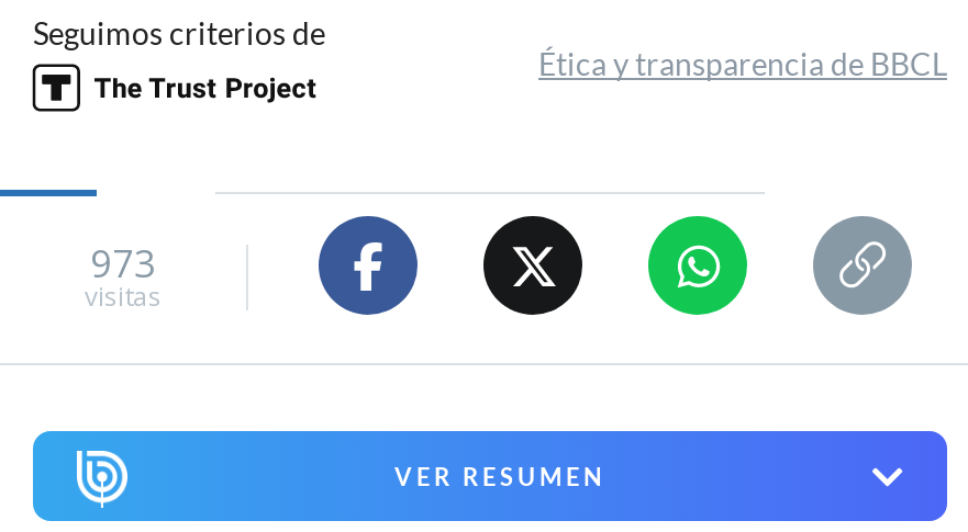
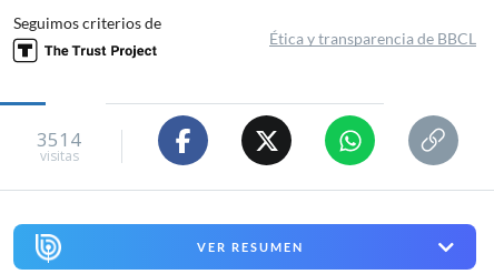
- 973
+ 3514
